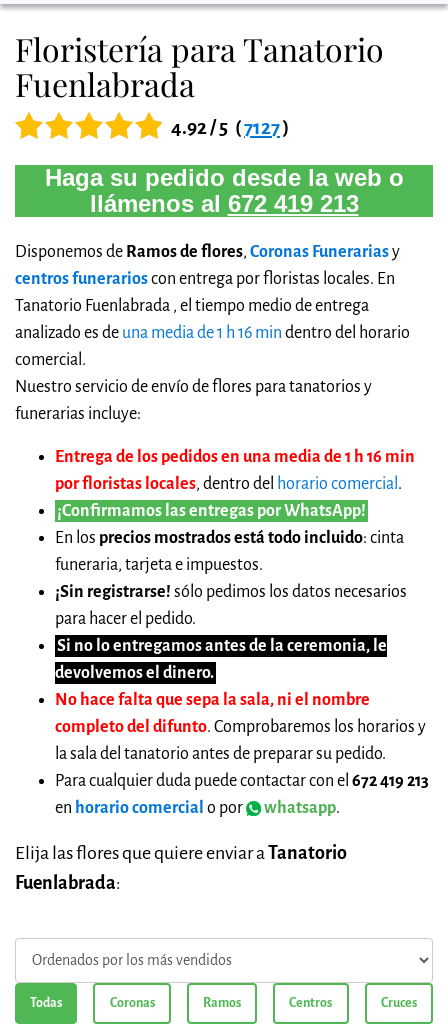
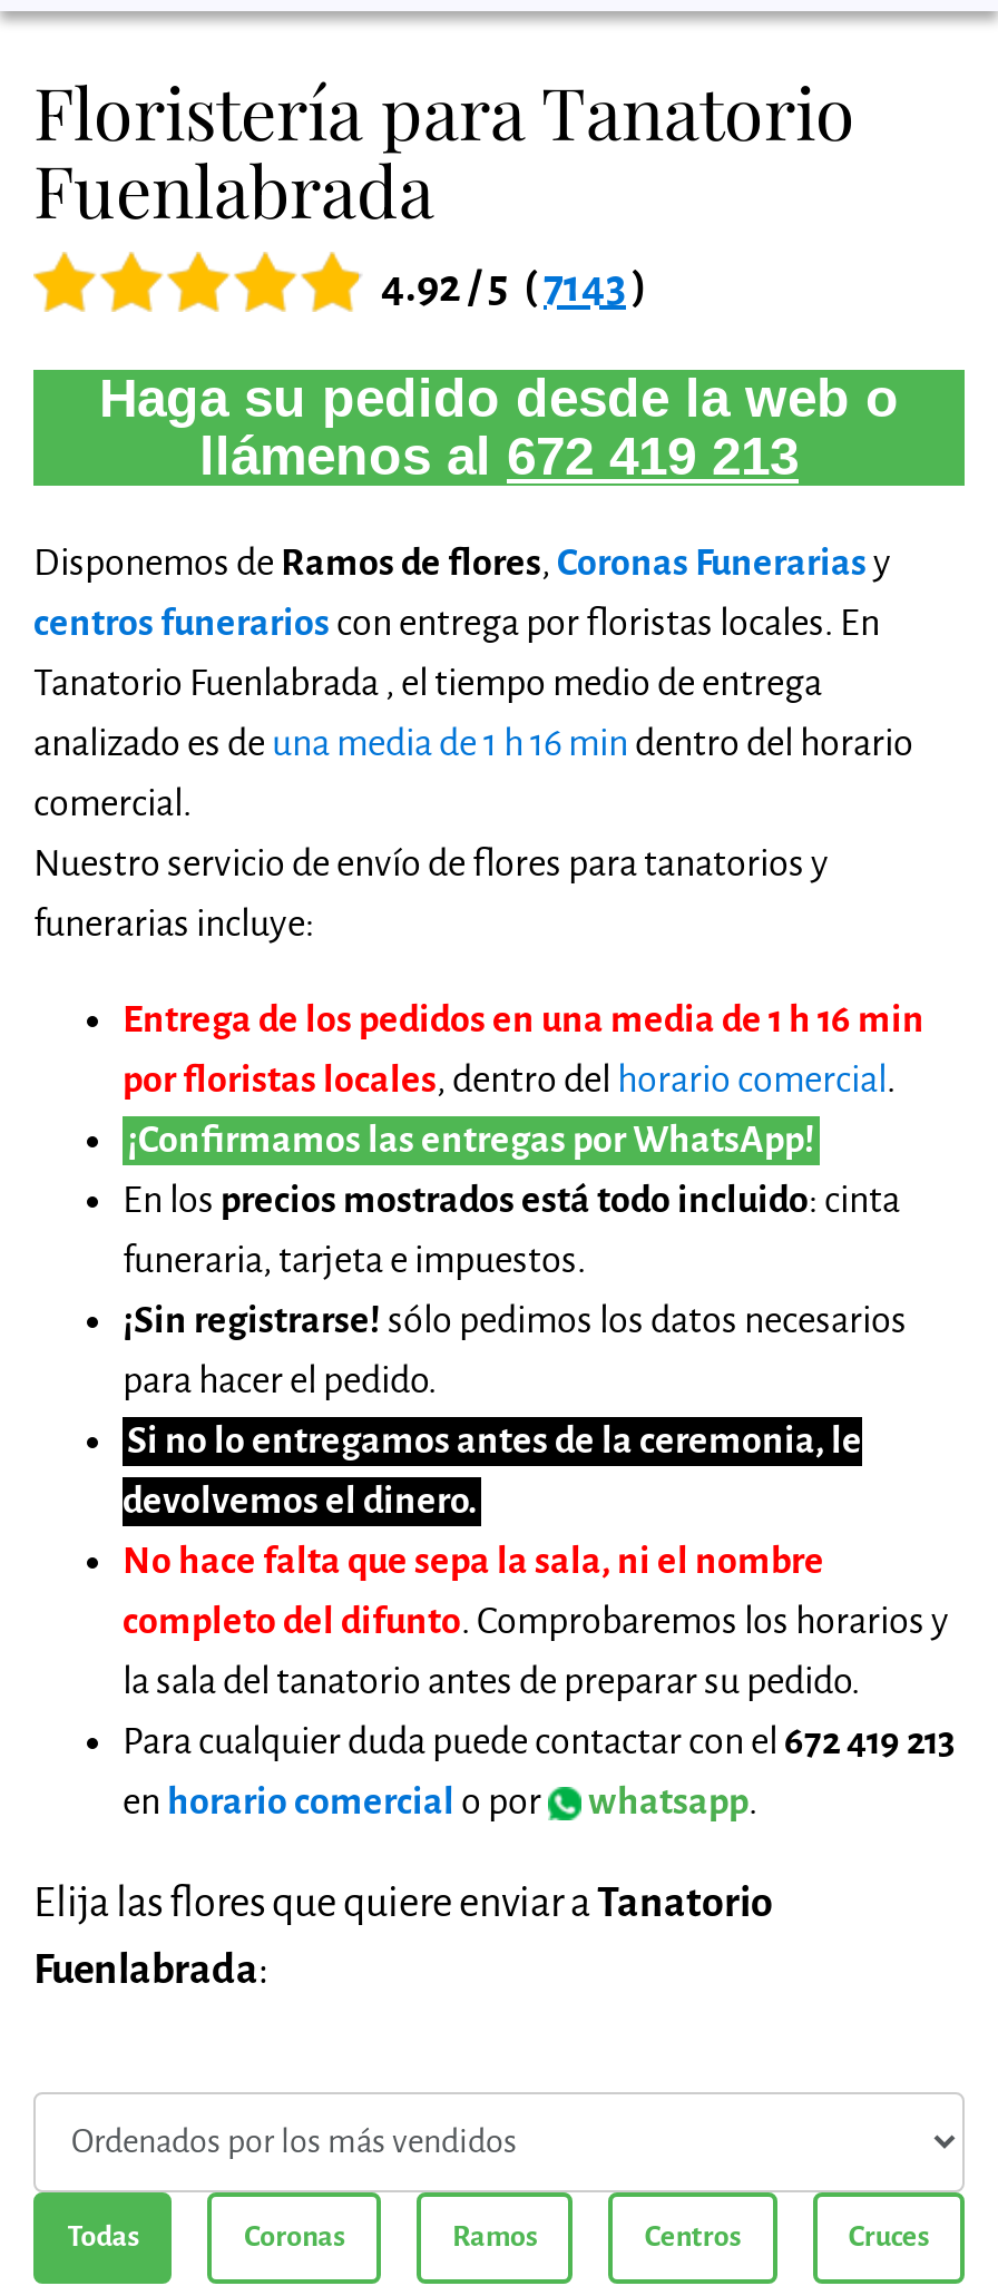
- 4.92 / 5 (7127)
+ 4.92 / 5 (7143)
